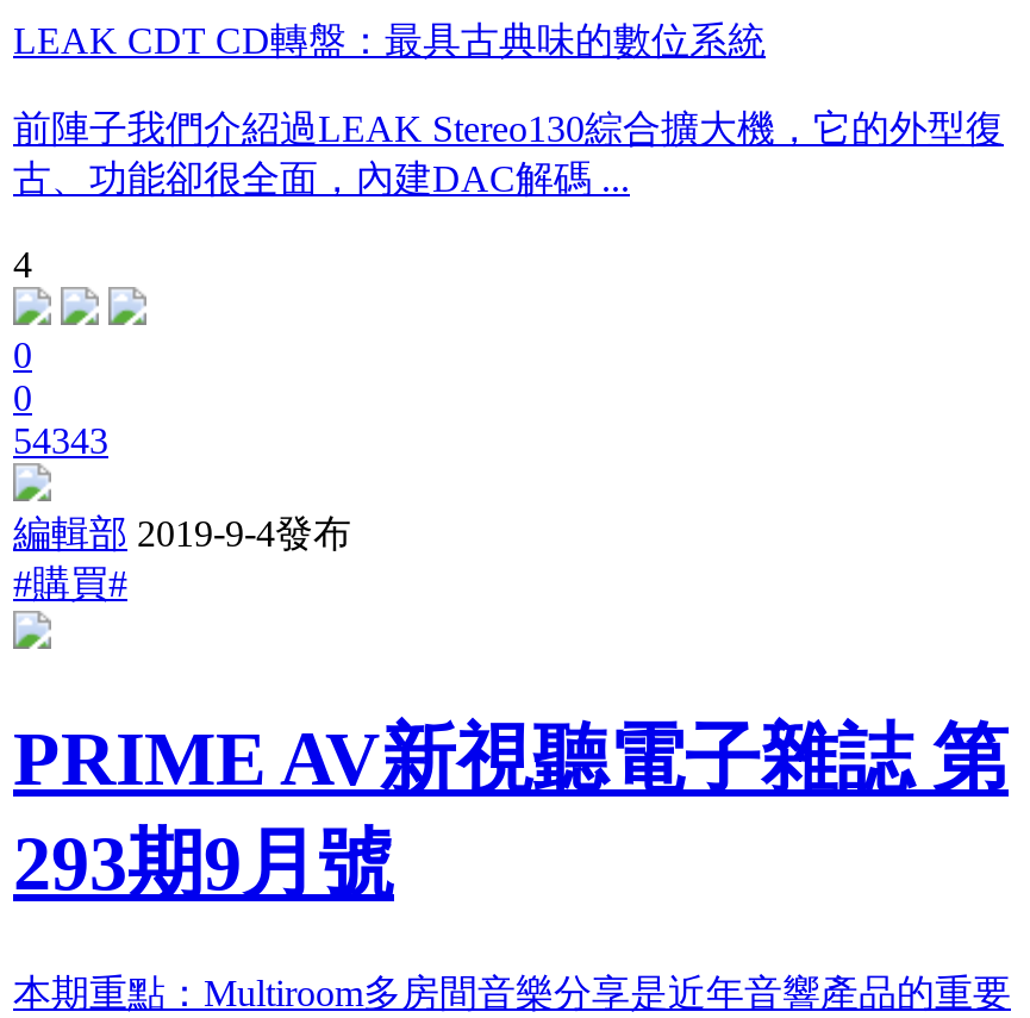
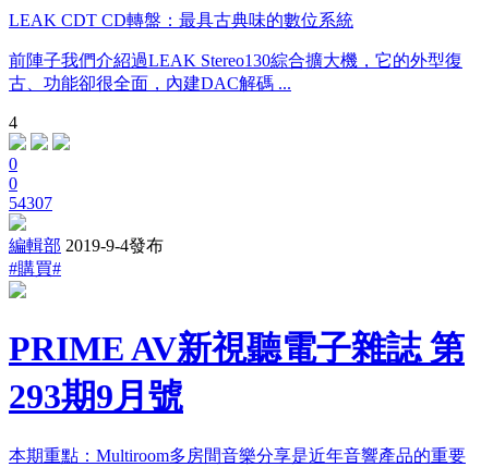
- 54343
+ 54307
